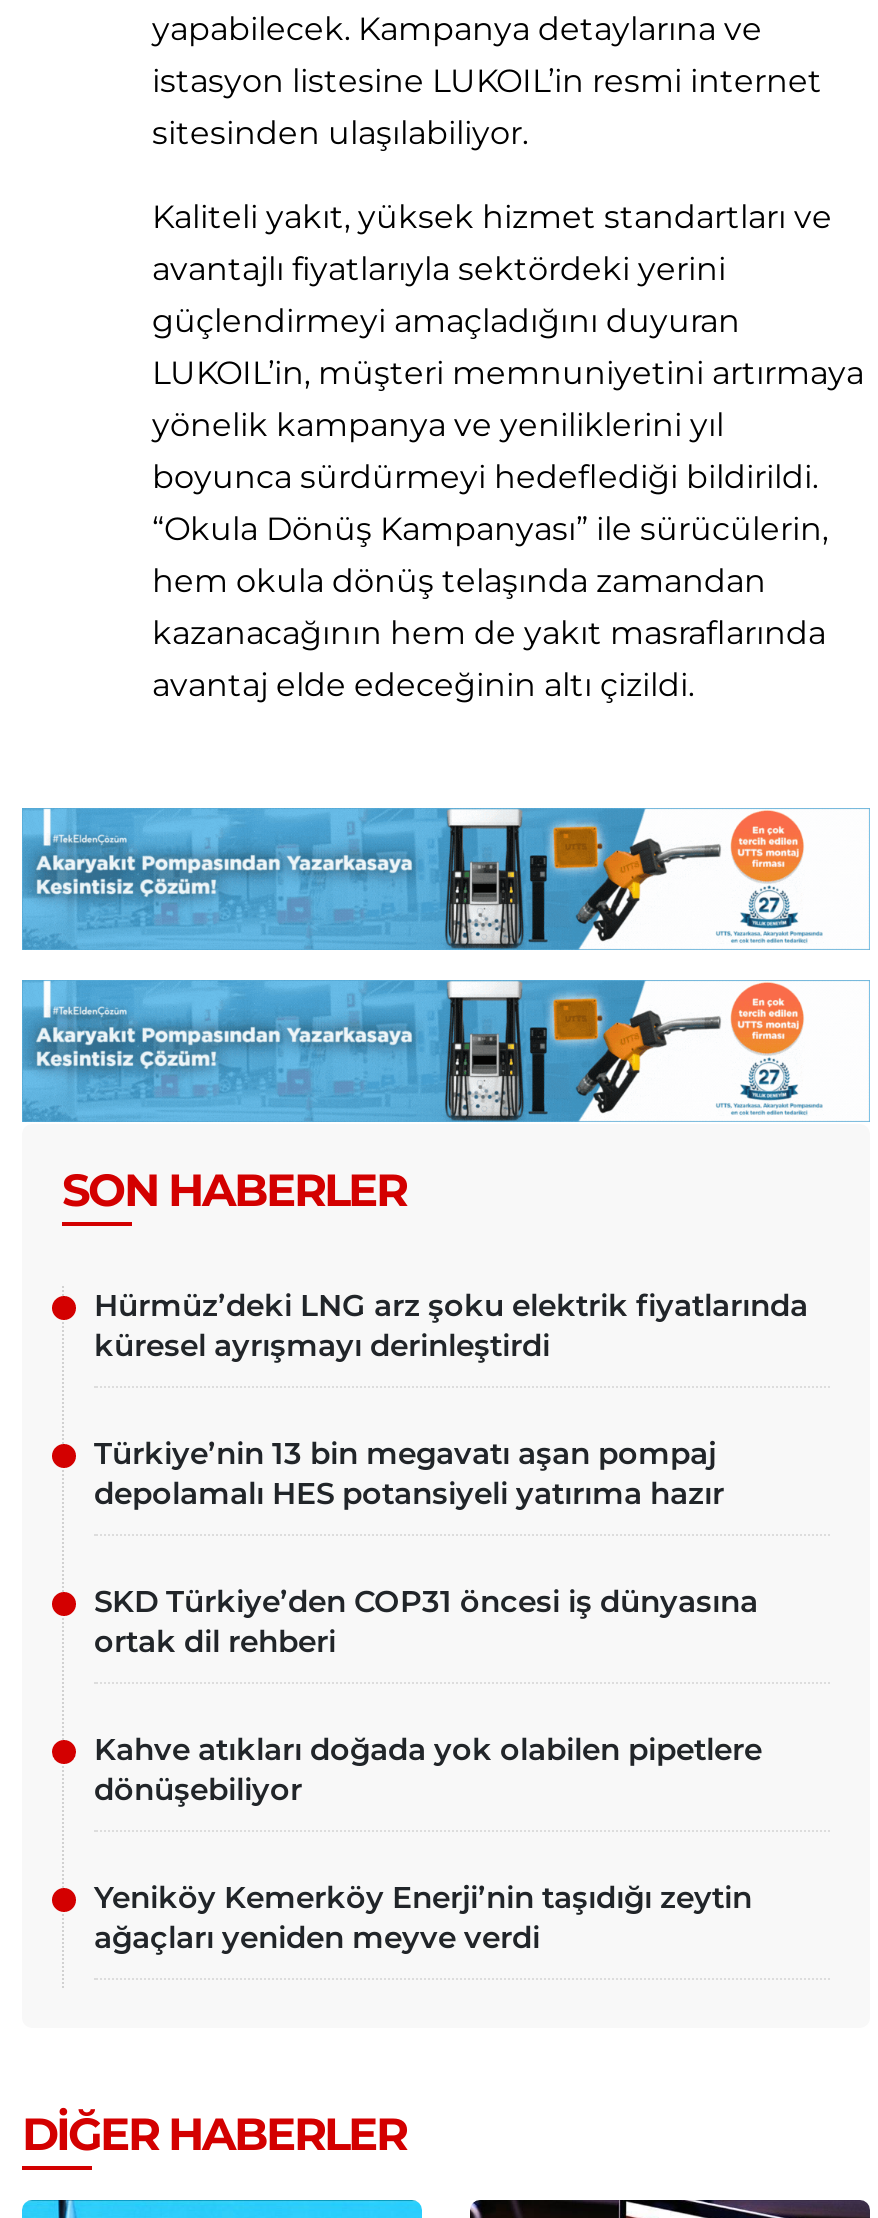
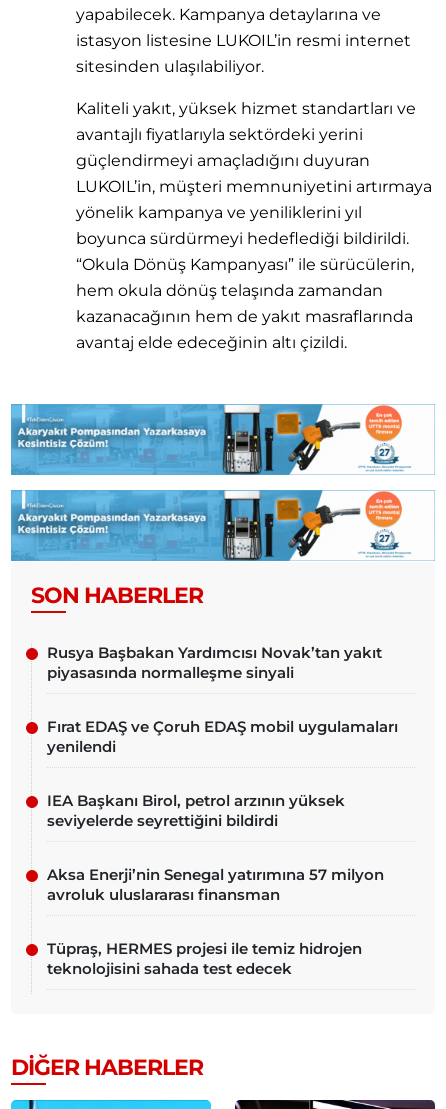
- Hürmüz’deki LNG arz şoku elektrik fiyatlarında
- küresel ayrışmayı derinleştirdi
+ Rusya Başbakan Yardımcısı Novak’tan yakıt
+ piyasasında normalleşme sinyali

- Türkiye’nin 13 bin megavatı aşan pompaj
- depolamalı HES potansiyeli yatırıma hazır
+ Fırat EDAŞ ve Çoruh EDAŞ mobil uygulamaları
+ yenilendi

- SKD Türkiye’den COP31 öncesi iş dünyasına
- ortak dil rehberi
+ IEA Başkanı Birol, petrol arzının yüksek
+ seviyelerde seyrettiğini bildirdi

- Kahve atıkları doğada yok olabilen pipetlere
- dönüşebiliyor
+ Aksa Enerji’nin Senegal yatırımına 57 milyon
+ avroluk uluslararası finansman

- Yeniköy Kemerköy Enerji’nin taşıdığı zeytin
- ağaçları yeniden meyve verdi
+ Tüpraş, HERMES projesi ile temiz hidrojen
+ teknolojisini sahada test edecek
